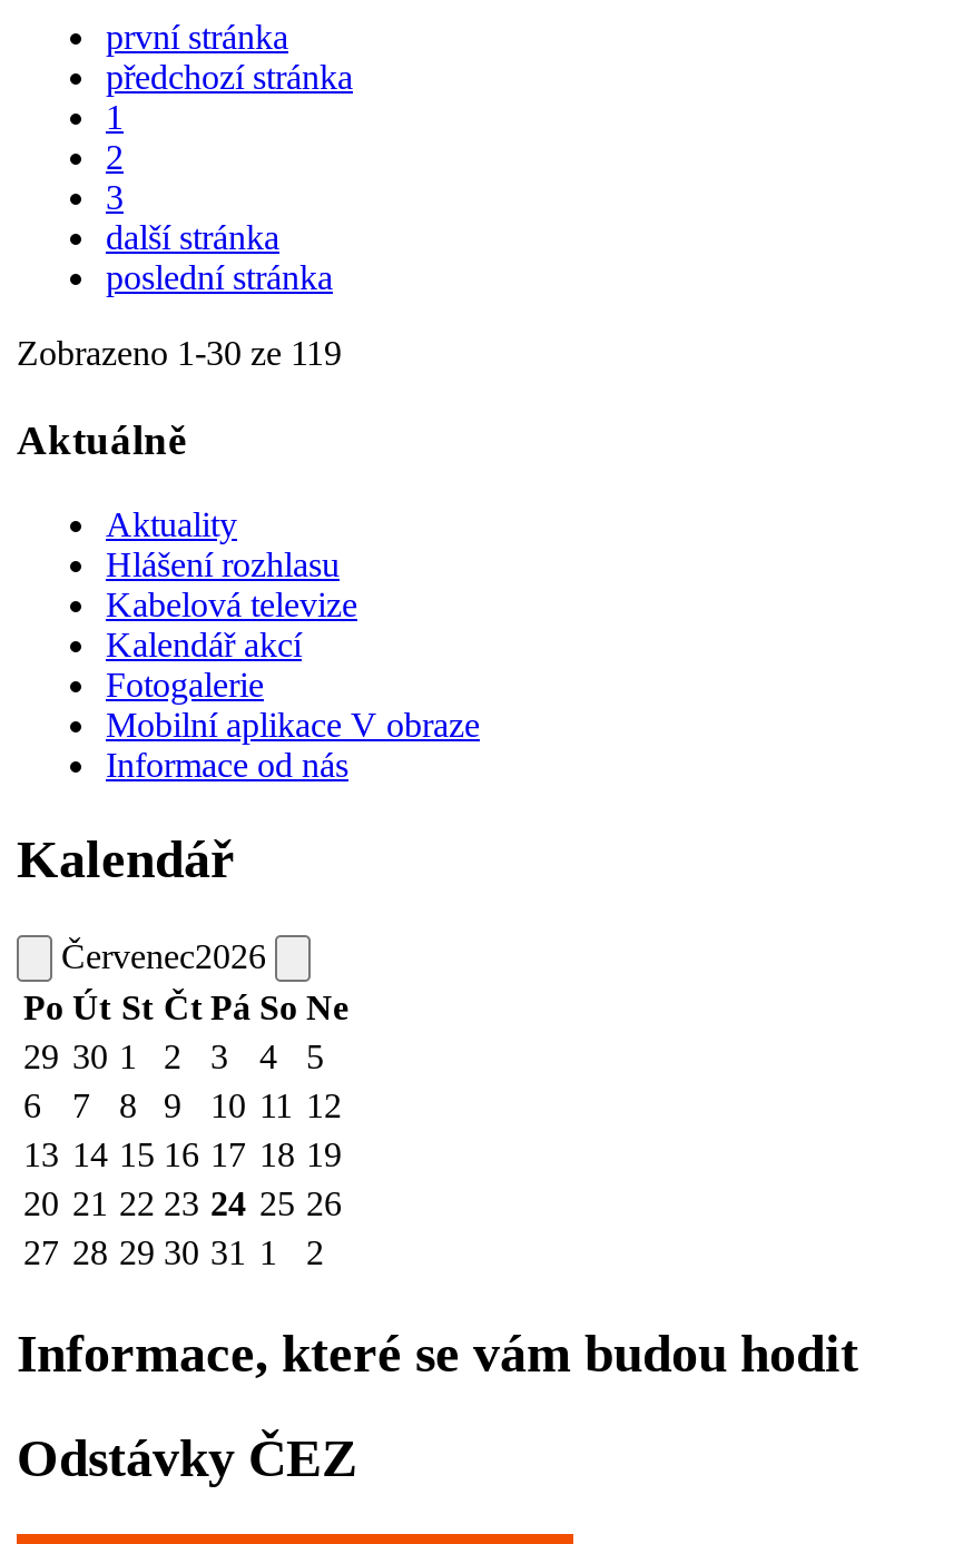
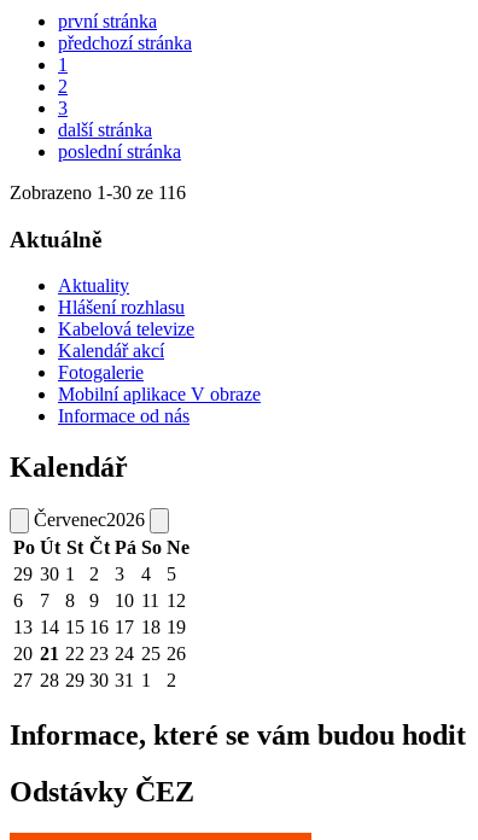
- Zobrazeno 1 -30 ze 119
+ Zobrazeno 1 -30 ze 116
